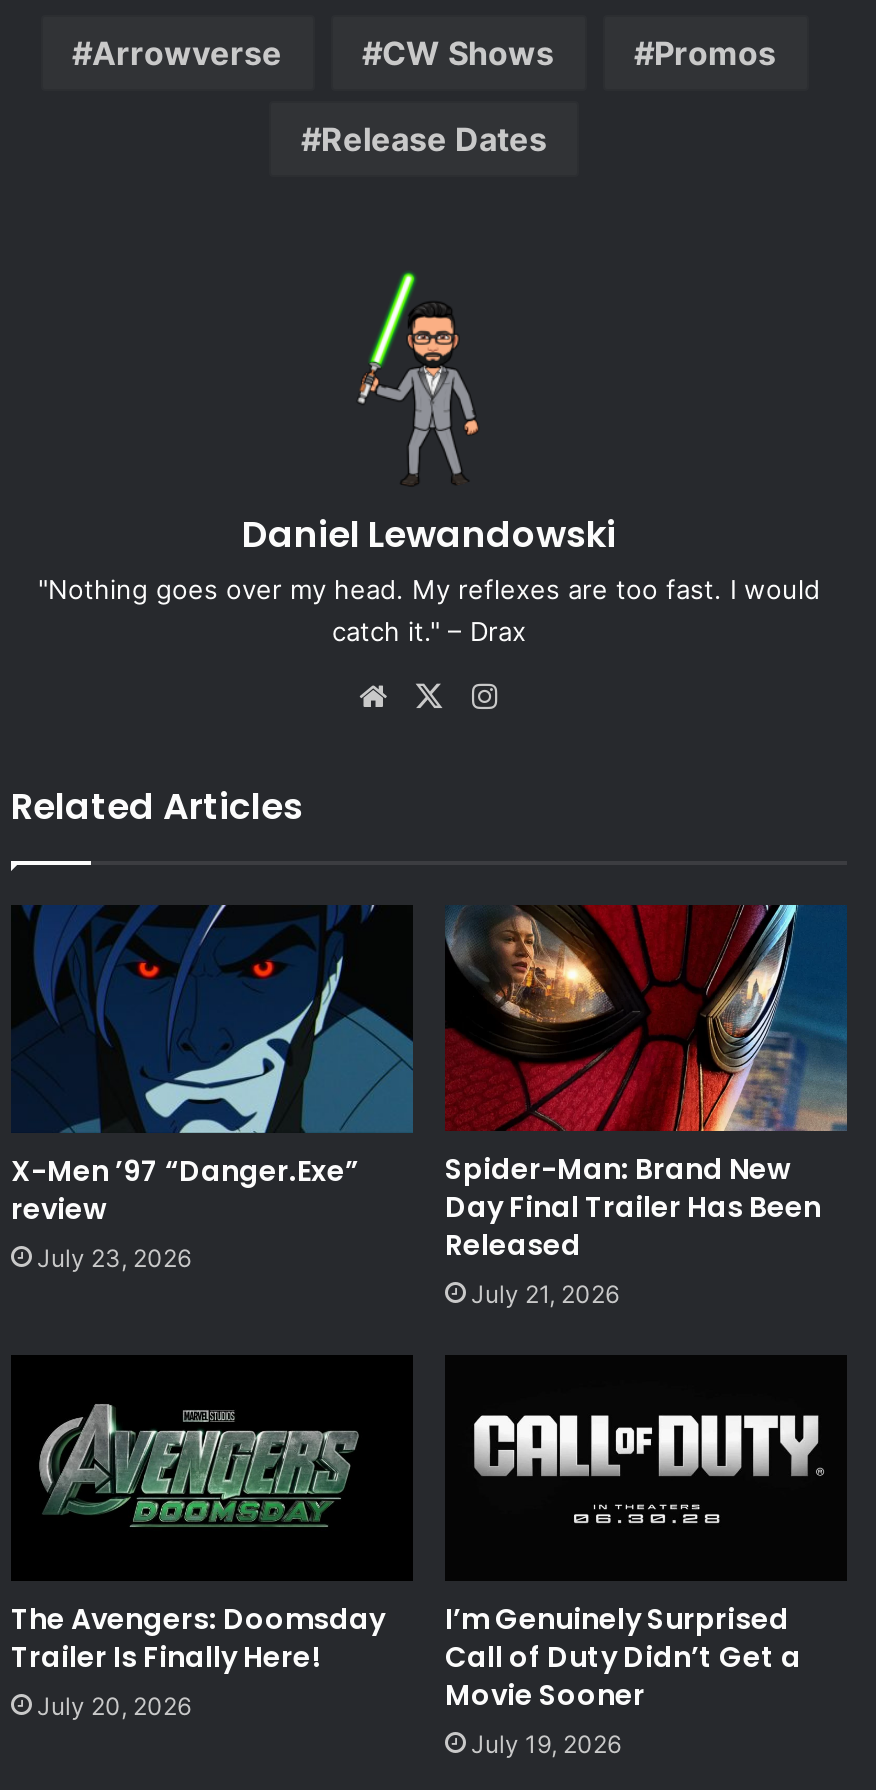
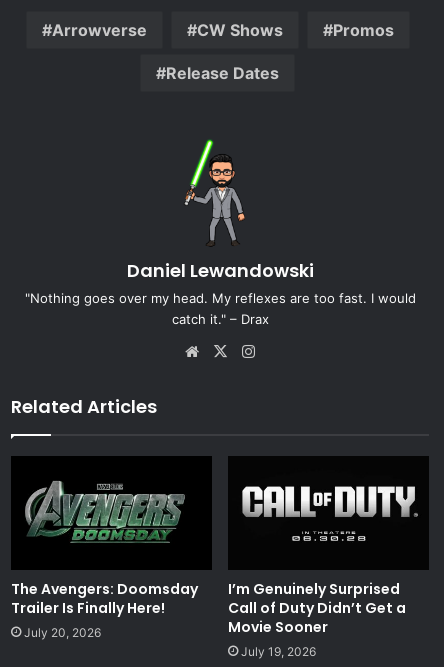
- [image]
- X-Men ’97 “Danger.Exe”
- review
- July 23, 2026

- [image]
- Spider-Man: Brand New
- Day Final Trailer Has Been
- Released
- July 21, 2026
